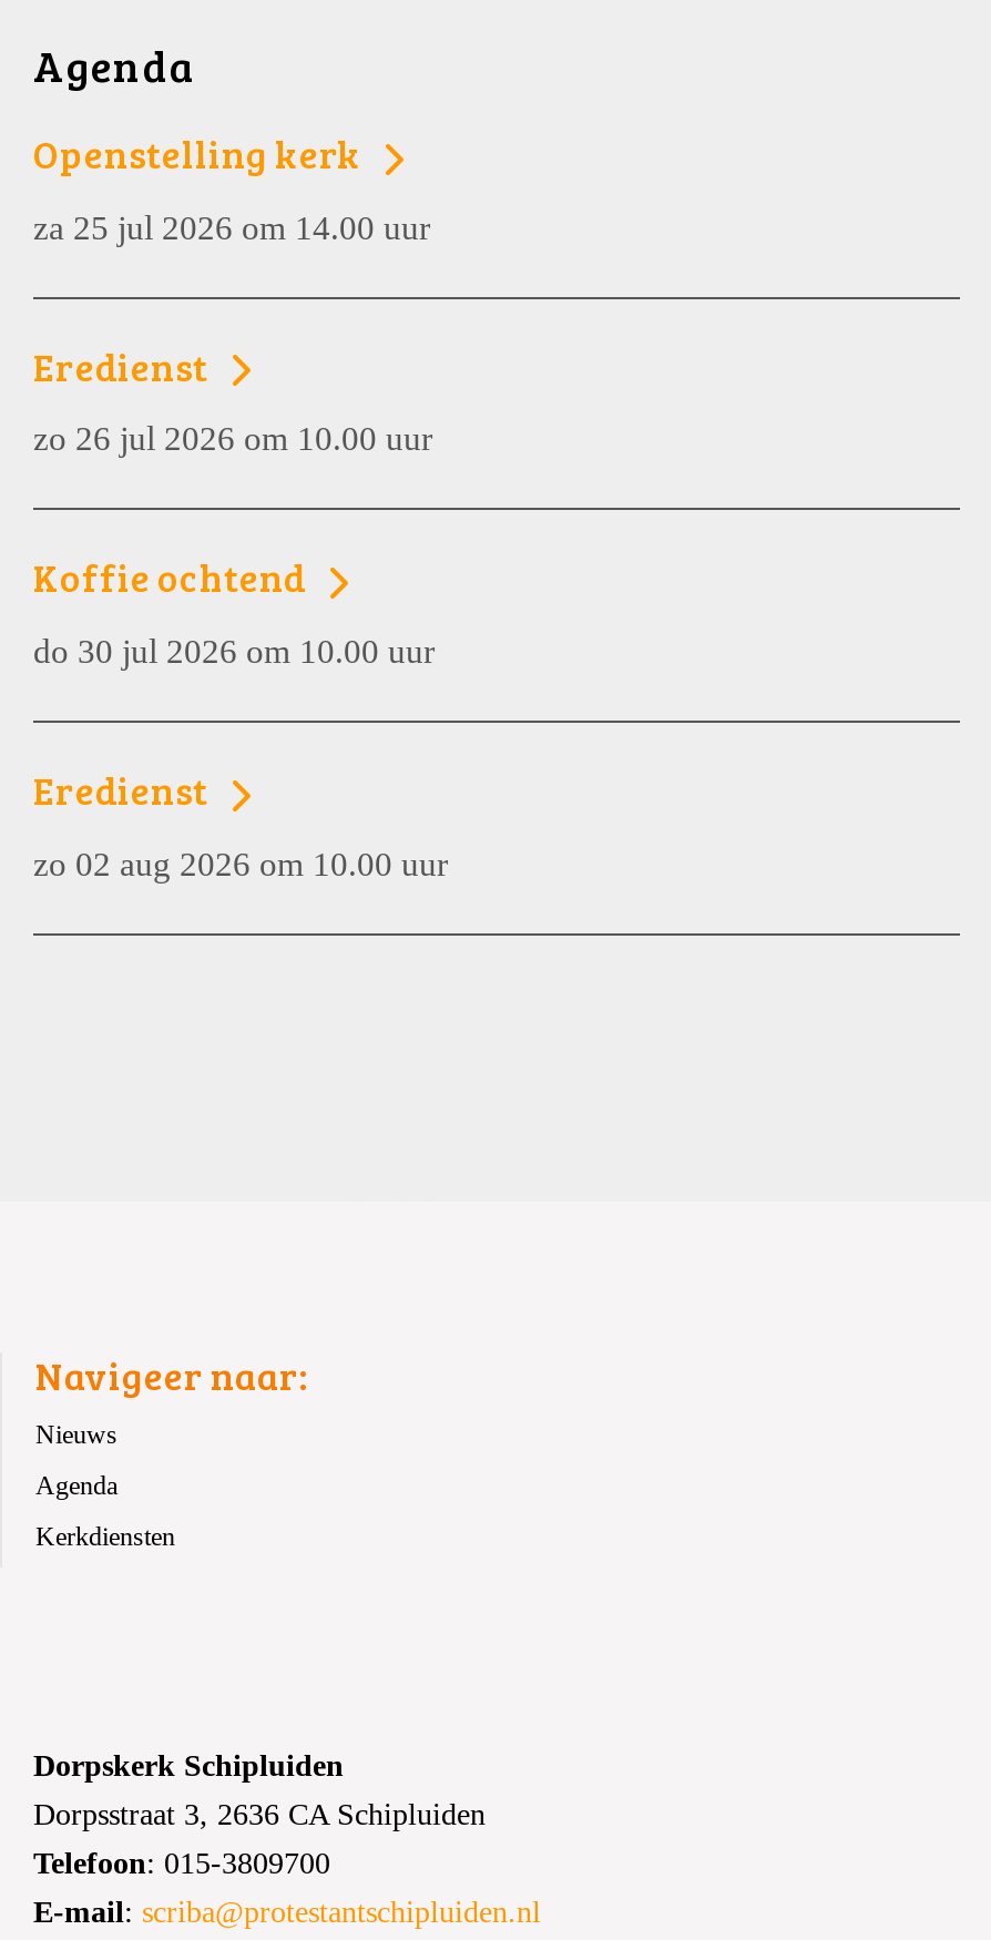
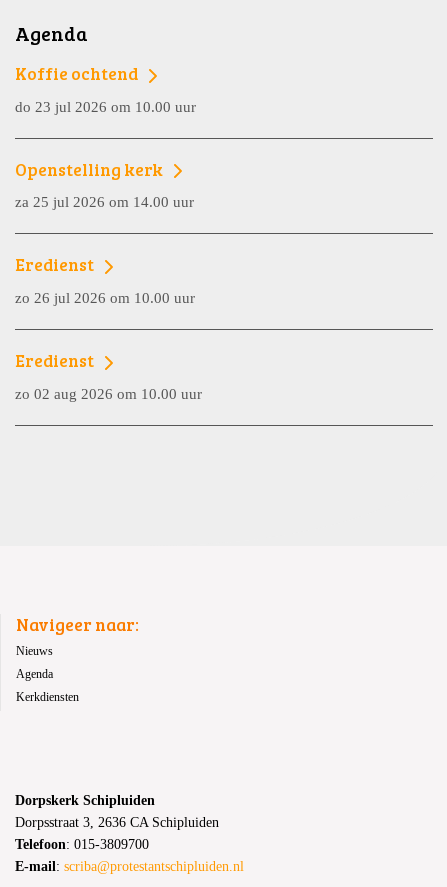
+ do 23 jul 2026 om 10.00 uur

moved down: Openstelling kerk | za 25 jul 2026 om 14.00 uur | Eredienst | zo 26 jul 2026 om 10.00 uur

moved up: Koffie ochtend

- do 30 jul 2026 om 10.00 uur
